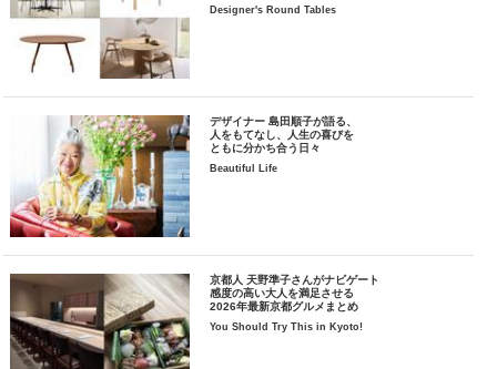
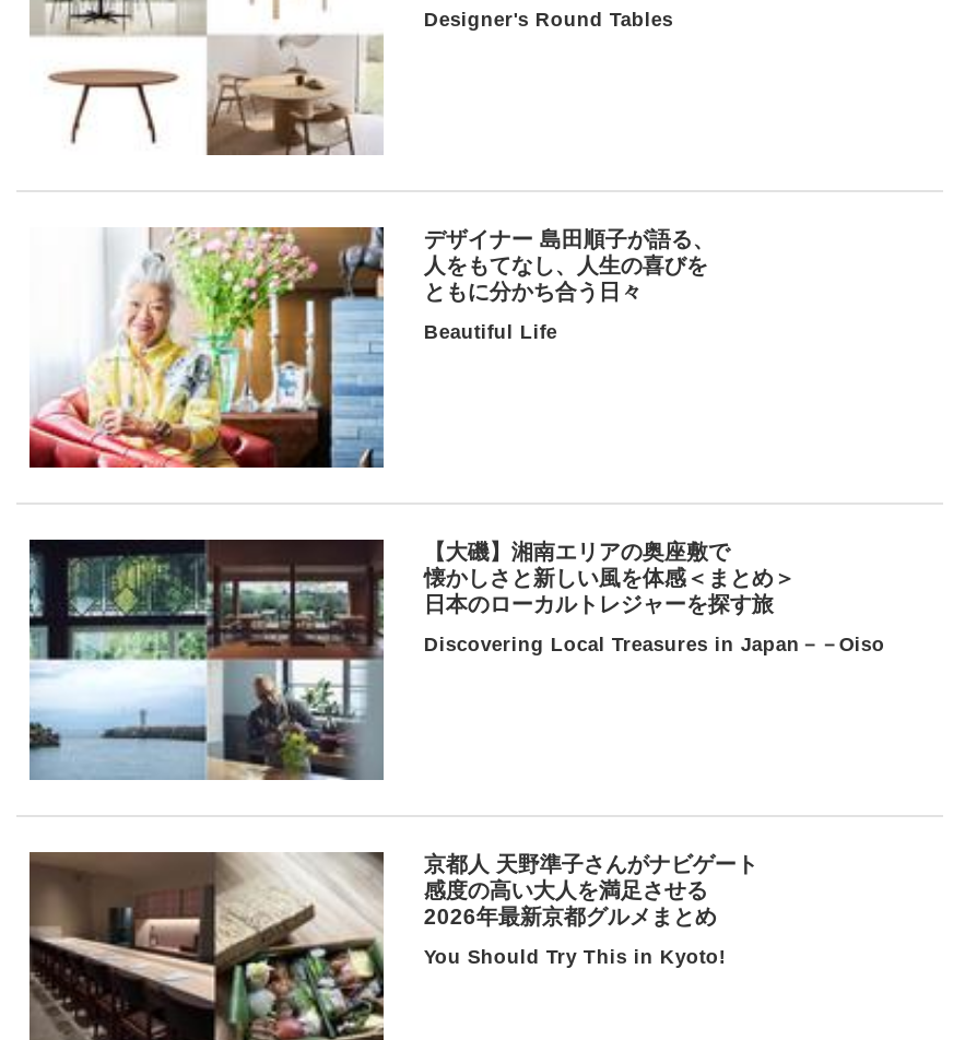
+ [image]
+ 【大磯】湘南エリアの奥座敷で
+ 懐かしさと新しい風を体感＜まとめ＞
+ 日本のローカルトレジャーを探す旅
+ Discovering Local Treasures in Japan－－Oiso
